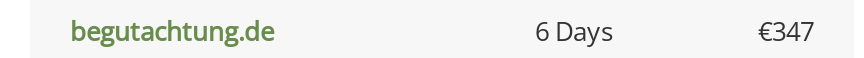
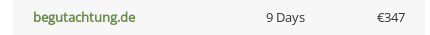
- 6 Days
+ 9 Days
